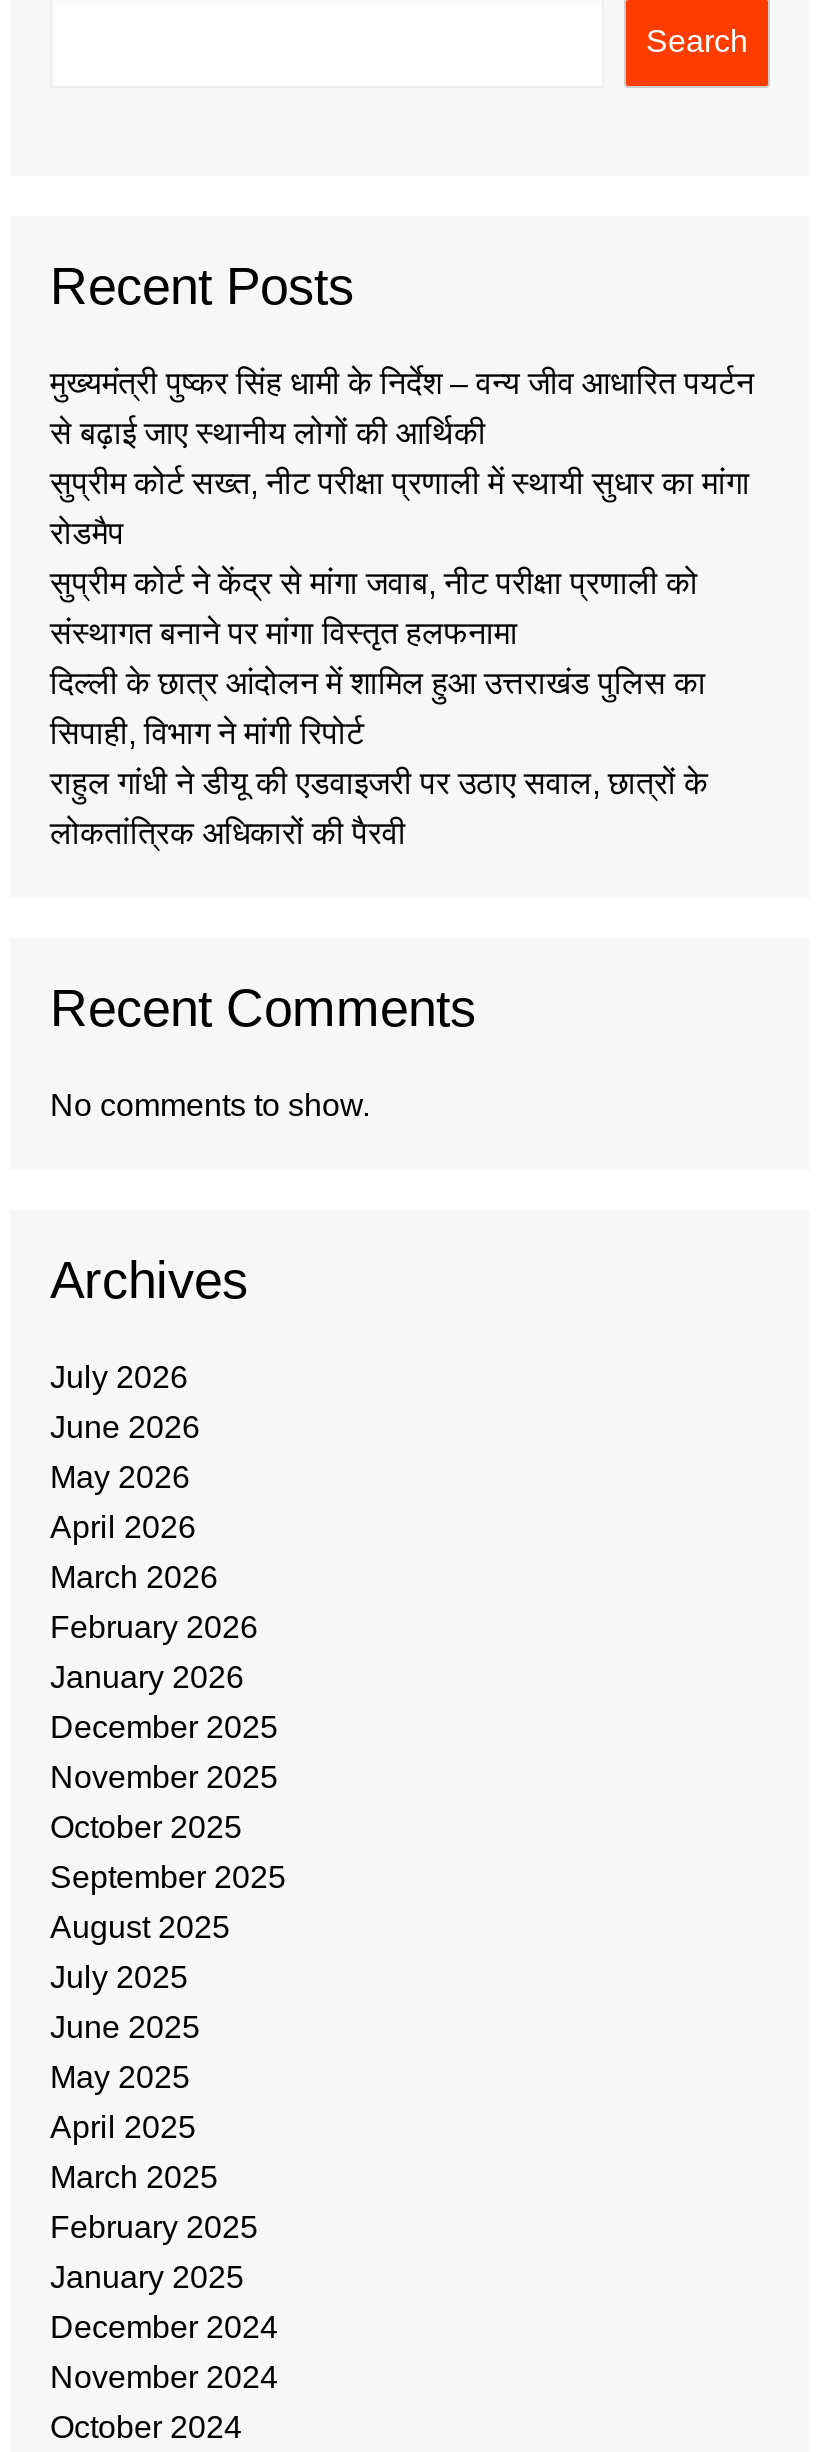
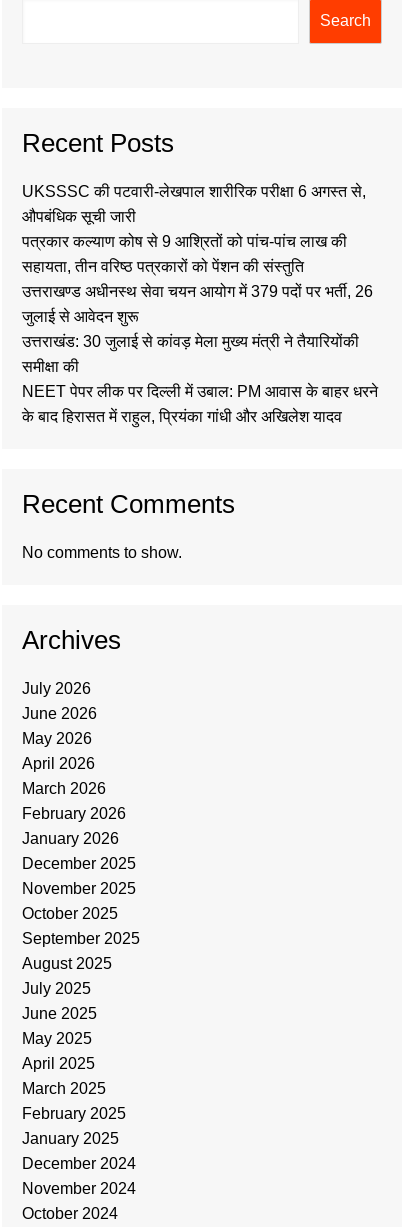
- मुख्यमंत्री पुष्कर सिंह धामी के निर्देश – वन्य जीव आधारित पयर्टन
+ UKSSSC की पटवारी-लेखपाल शारीरिक परीक्षा 6 अगस्त से,

- से बढ़ाई जाए स्थानीय लोगों की आर्थिकी
+ औपबंधिक सूची जारी

- सुप्रीम कोर्ट सख्त, नीट परीक्षा प्रणाली में स्थायी सुधार का मांगा
+ पत्रकार कल्याण कोष से 9 आश्रितों को पांच-पांच लाख की

- रोडमैप
+ सहायता, तीन वरिष्ठ पत्रकारों को पेंशन की संस्तुति

- सुप्रीम कोर्ट ने केंद्र से मांगा जवाब, नीट परीक्षा प्रणाली को
+ उत्तराखण्ड अधीनस्थ सेवा चयन आयोग में 379 पदों पर भर्ती, 26

- संस्थागत बनाने पर मांगा विस्तृत हलफनामा
+ जुलाई से आवेदन शुरू

- दिल्ली के छात्र आंदोलन में शामिल हुआ उत्तराखंड पुलिस का
+ उत्तराखंड: 30 जुलाई से कांवड़ मेला मुख्य मंत्री ने तैयारियों‌की

- सिपाही, विभाग ने मांगी रिपोर्ट
+ समीक्षा की

- राहुल गांधी ने डीयू की एडवाइजरी पर उठाए सवाल, छात्रों के
+ NEET पेपर लीक पर दिल्ली में उबाल: PM आवास के बाहर धरने

- लोकतांत्रिक अधिकारों की पैरवी
+ के बाद हिरासत में राहुल, प्रियंका गांधी और अखिलेश यादव
